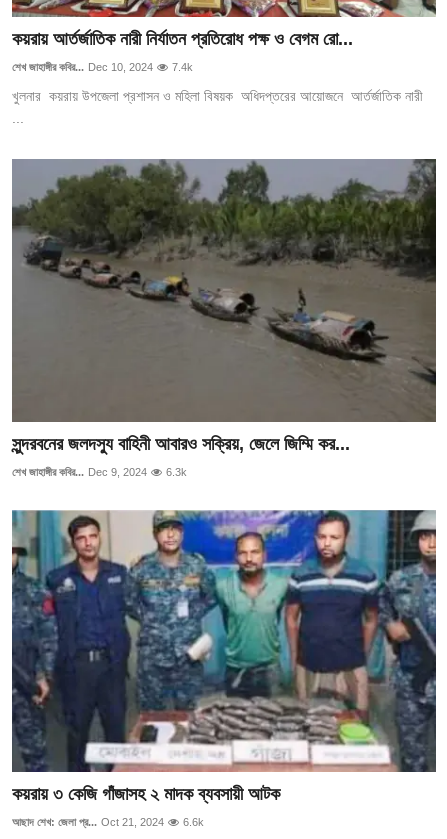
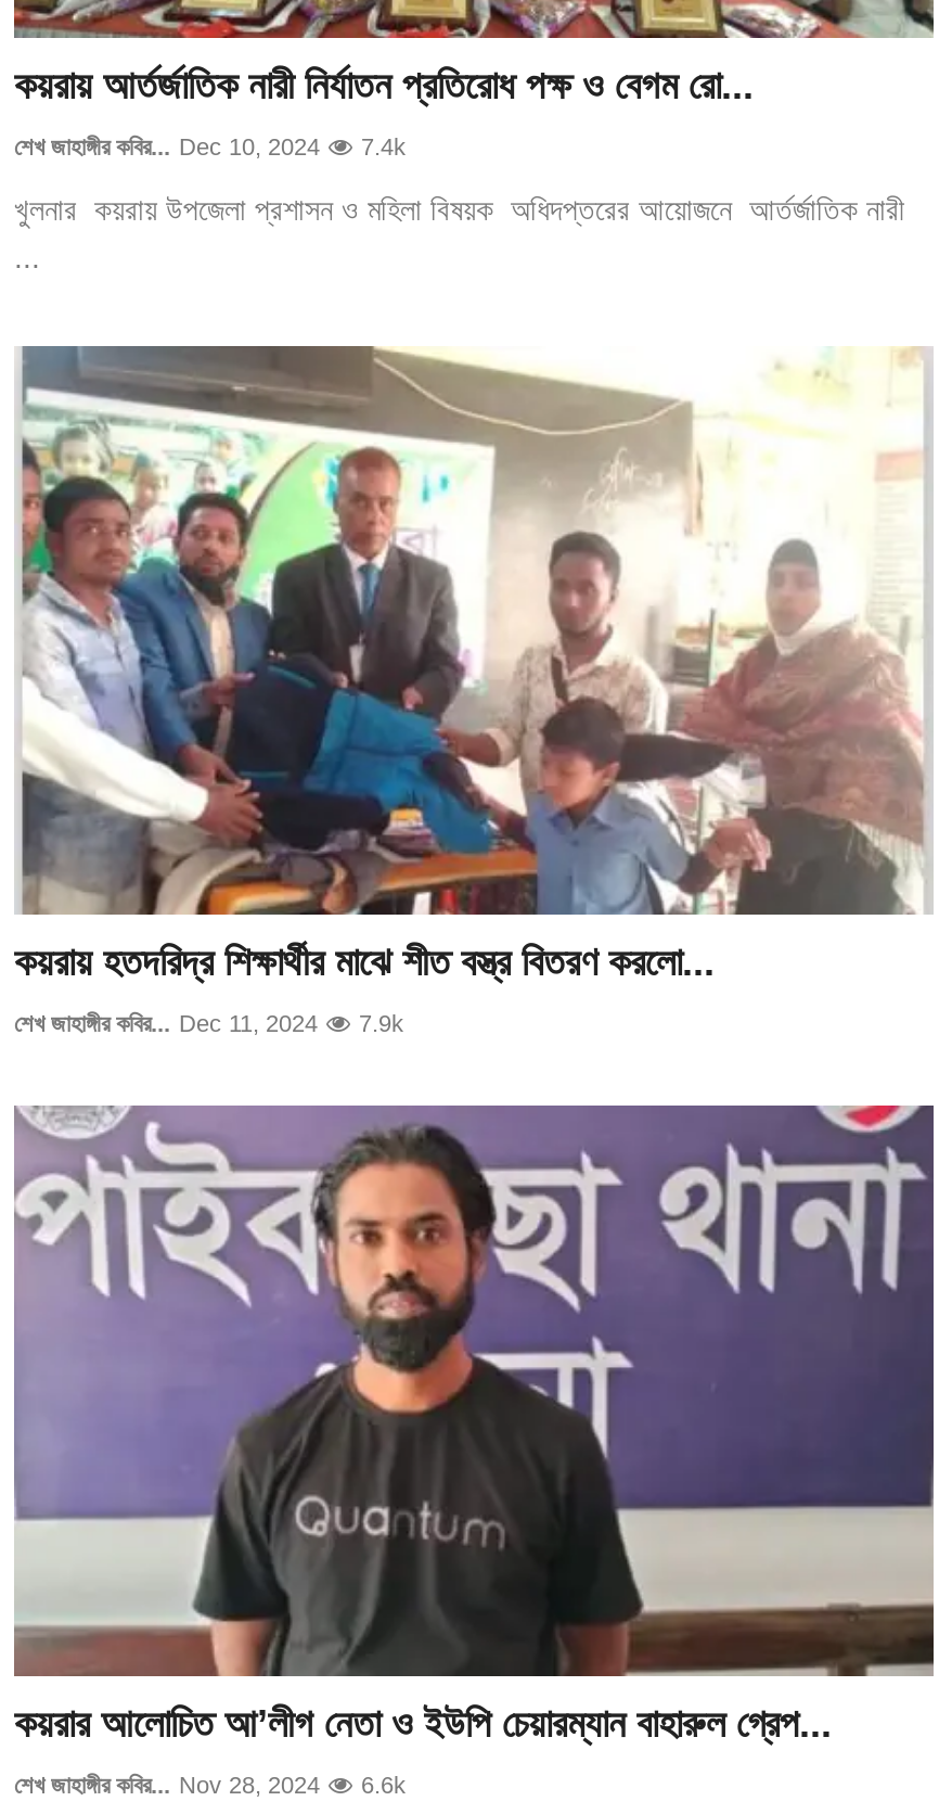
- [image]
- সুন্দরবনের জলদস্যু বাহিনী আবারও সক্রিয়, জেলে জিম্মি কর...
+ [image]
+ কয়রায় হতদরিদ্র শিক্ষার্থীর মাঝে শীত বস্ত্র বিতরণ করলো...

- শেখ জাহাঙ্গীর কবির... Dec 9, 2024
- 6.3k
+ শেখ জাহাঙ্গীর কবির... Dec 11, 2024
+ 7.9k

- [image]
- কয়রায় ৩ কেজি গাঁজাসহ ২ মাদক ব্যবসায়ী আটক
+ [image]
+ কয়রার আলোচিত আ’লীগ নেতা ও ইউপি চেয়ারম্যান বাহারুল গ্রেপ...

- আছাদ শেখ: জেলা প্র... Oct 21, 2024
+ শেখ জাহাঙ্গীর কবির... Nov 28, 2024
